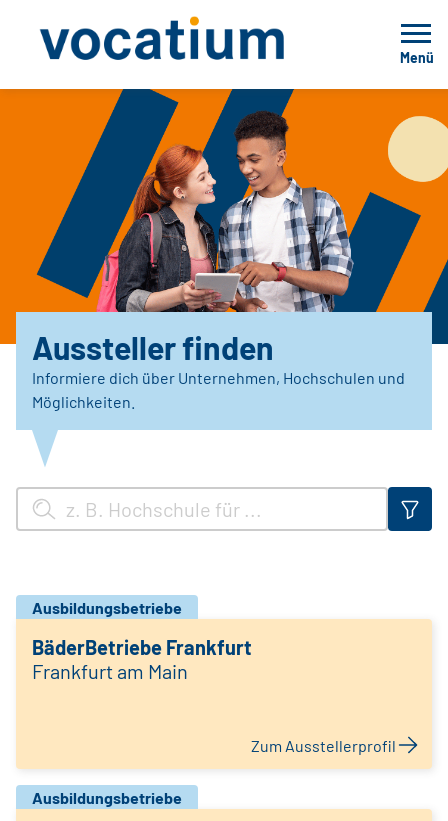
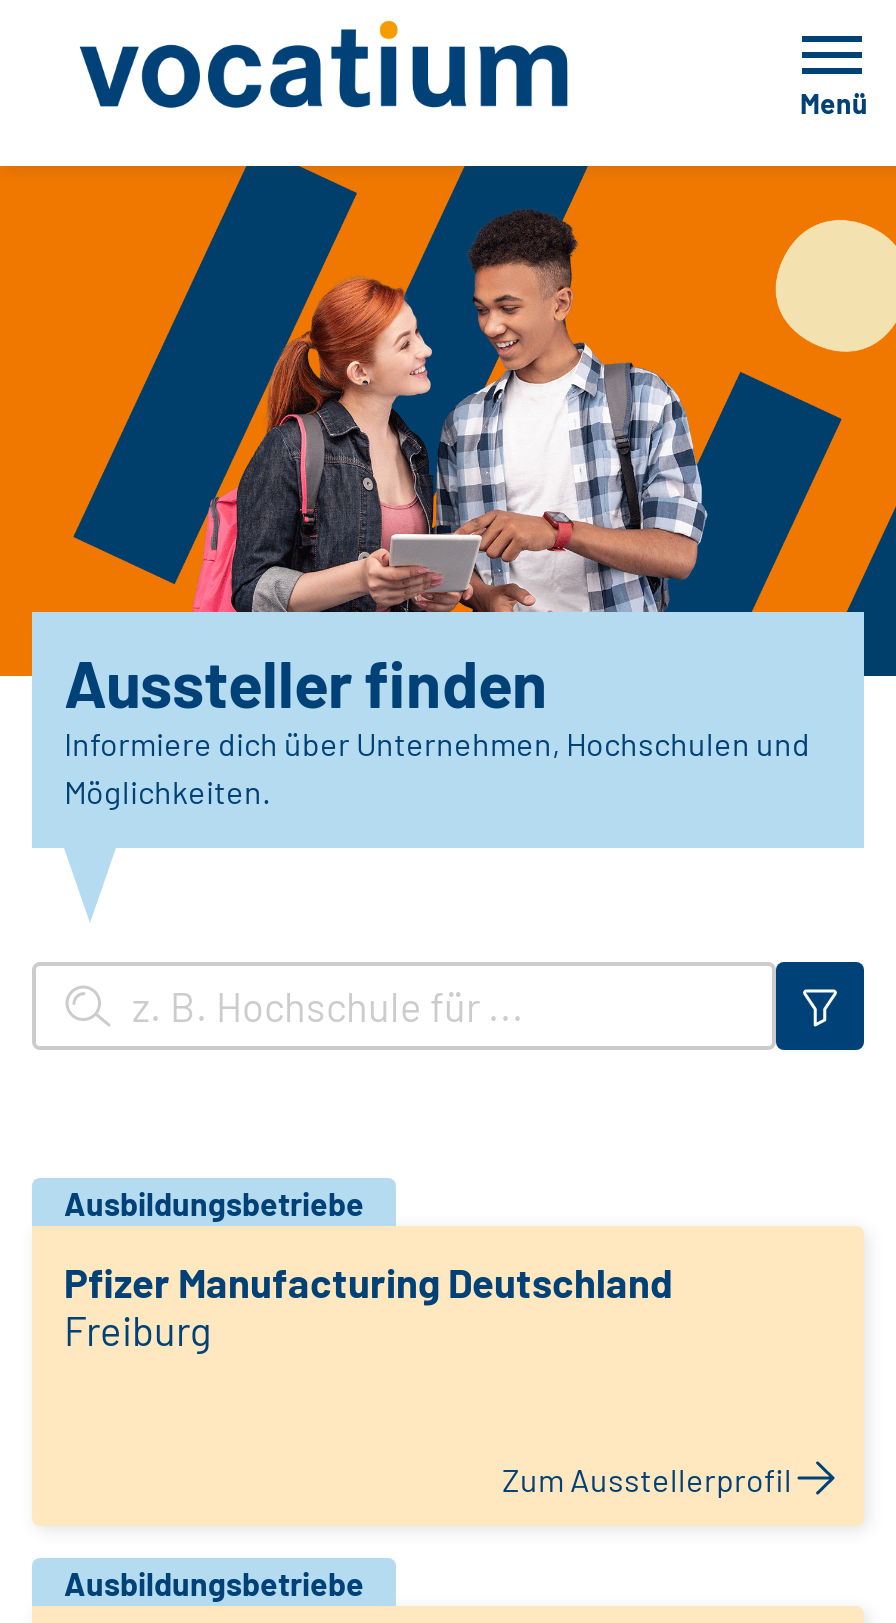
- BäderBetriebe Frankfurt
- Frankfurt am Main
+ Pfizer Manufacturing Deutschland
+ Freiburg
